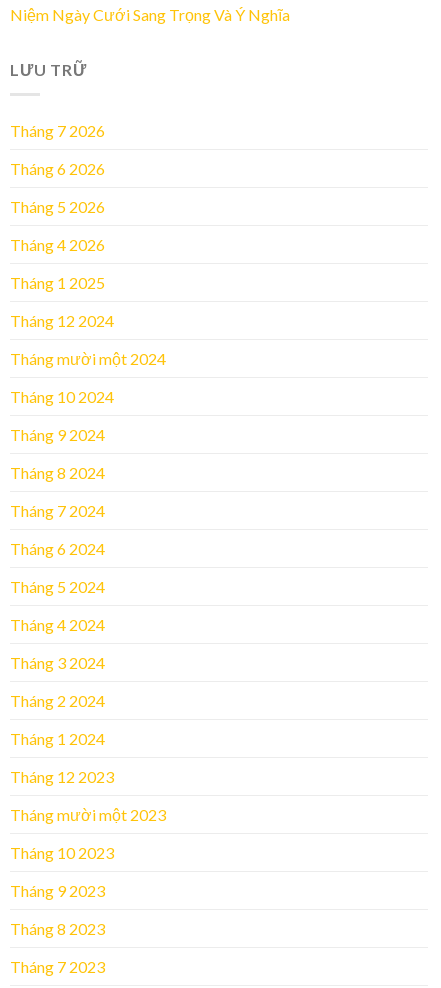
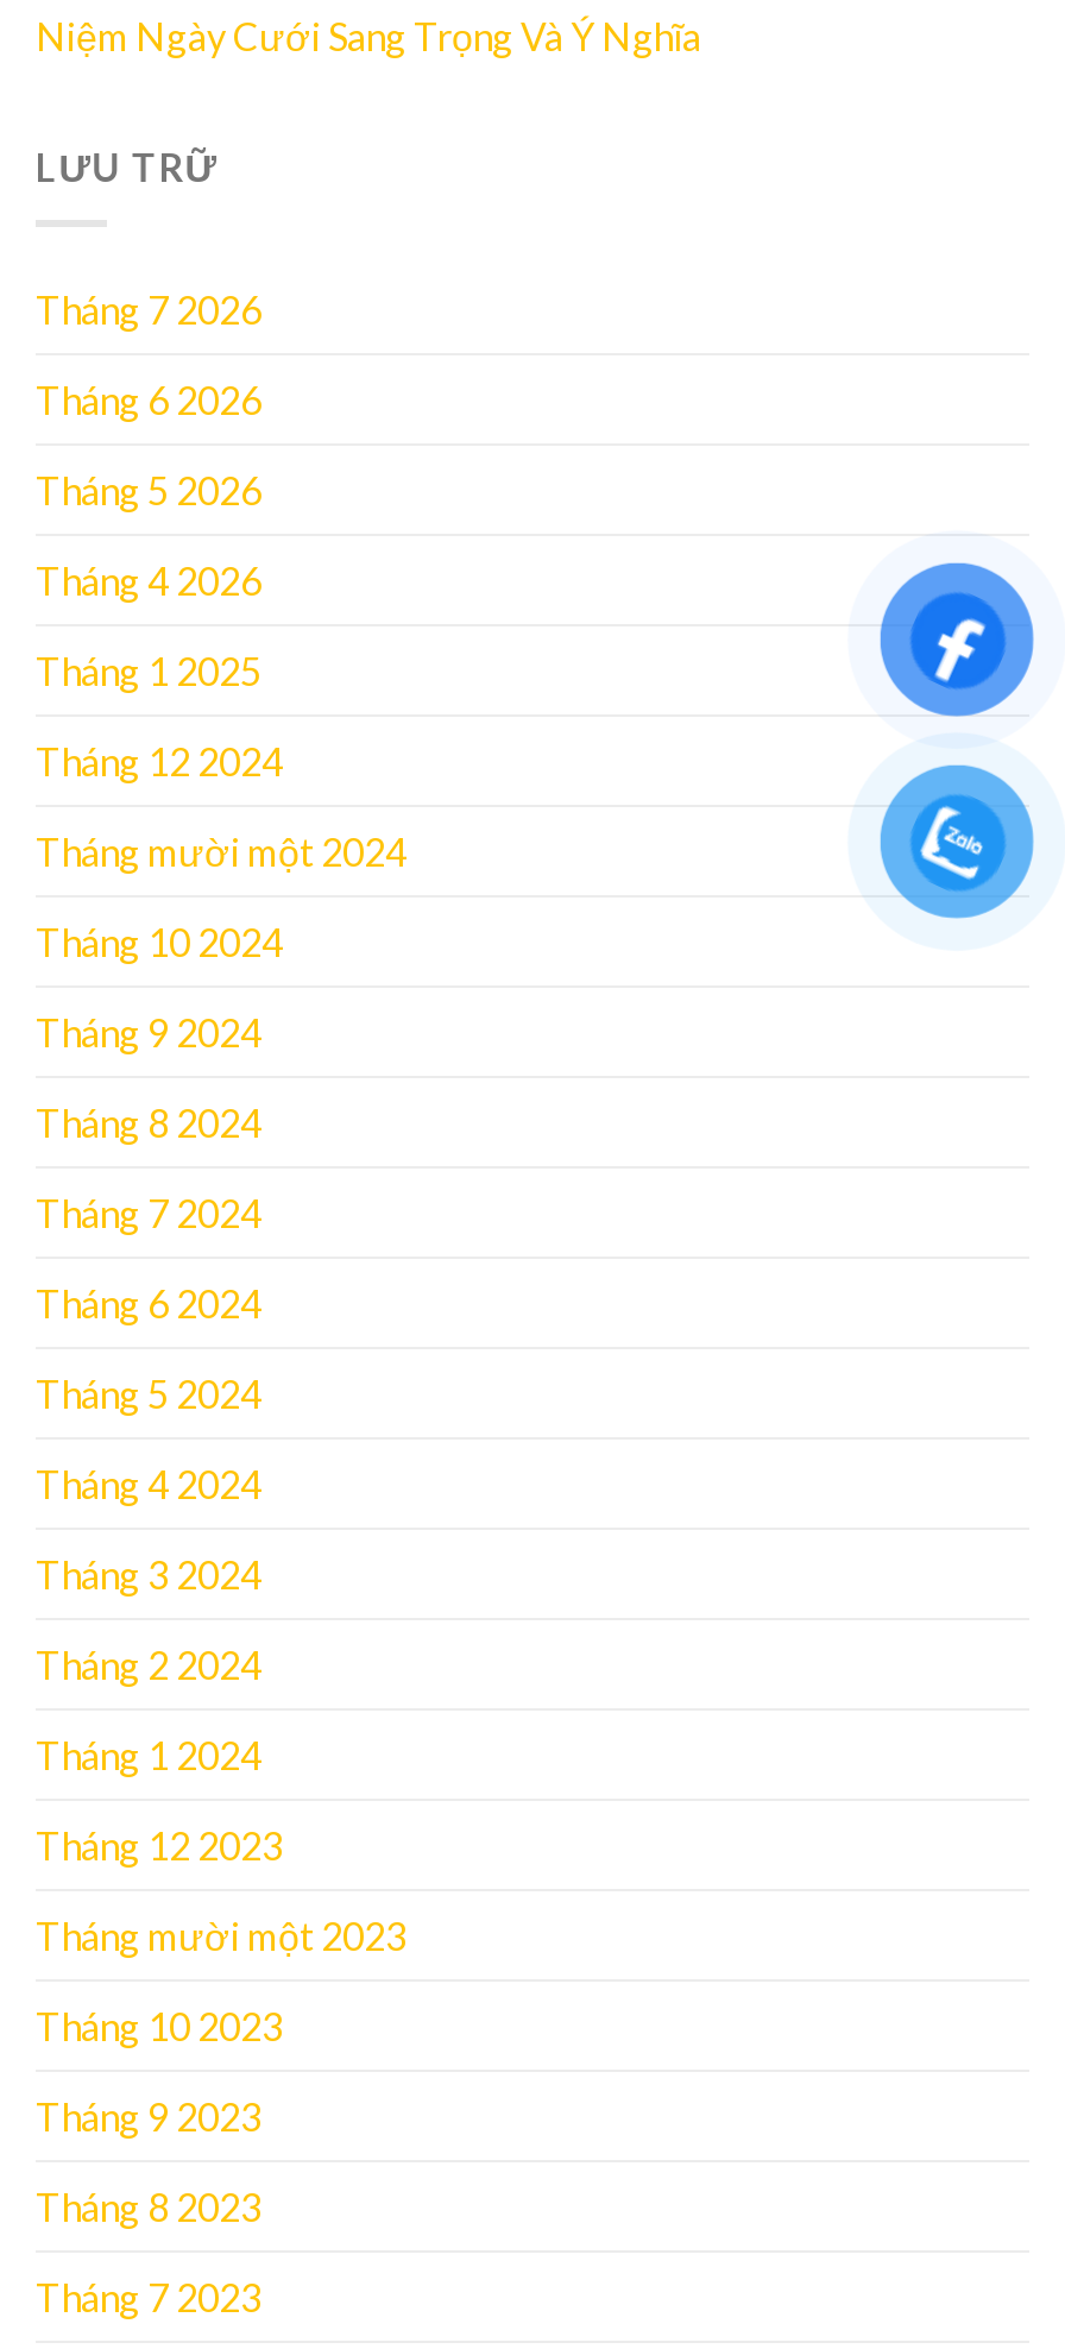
+ [image]
